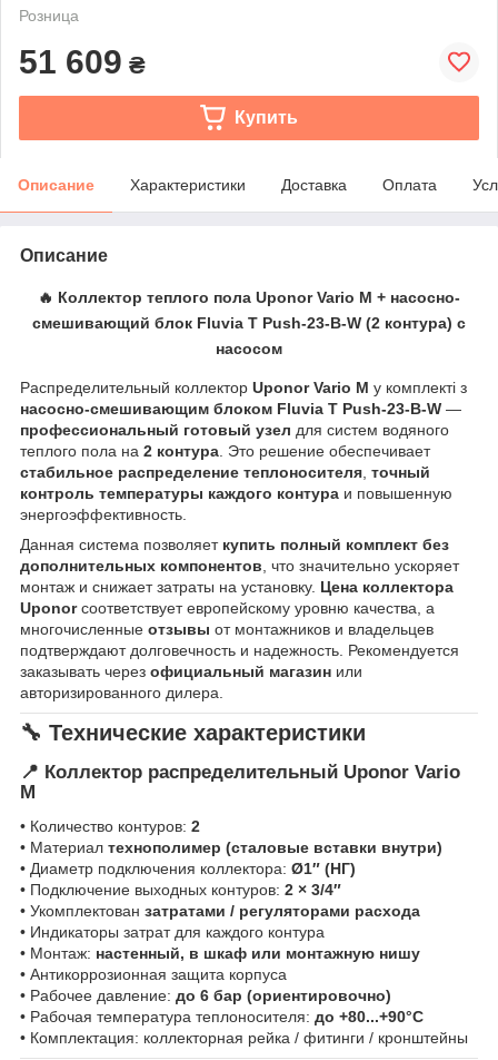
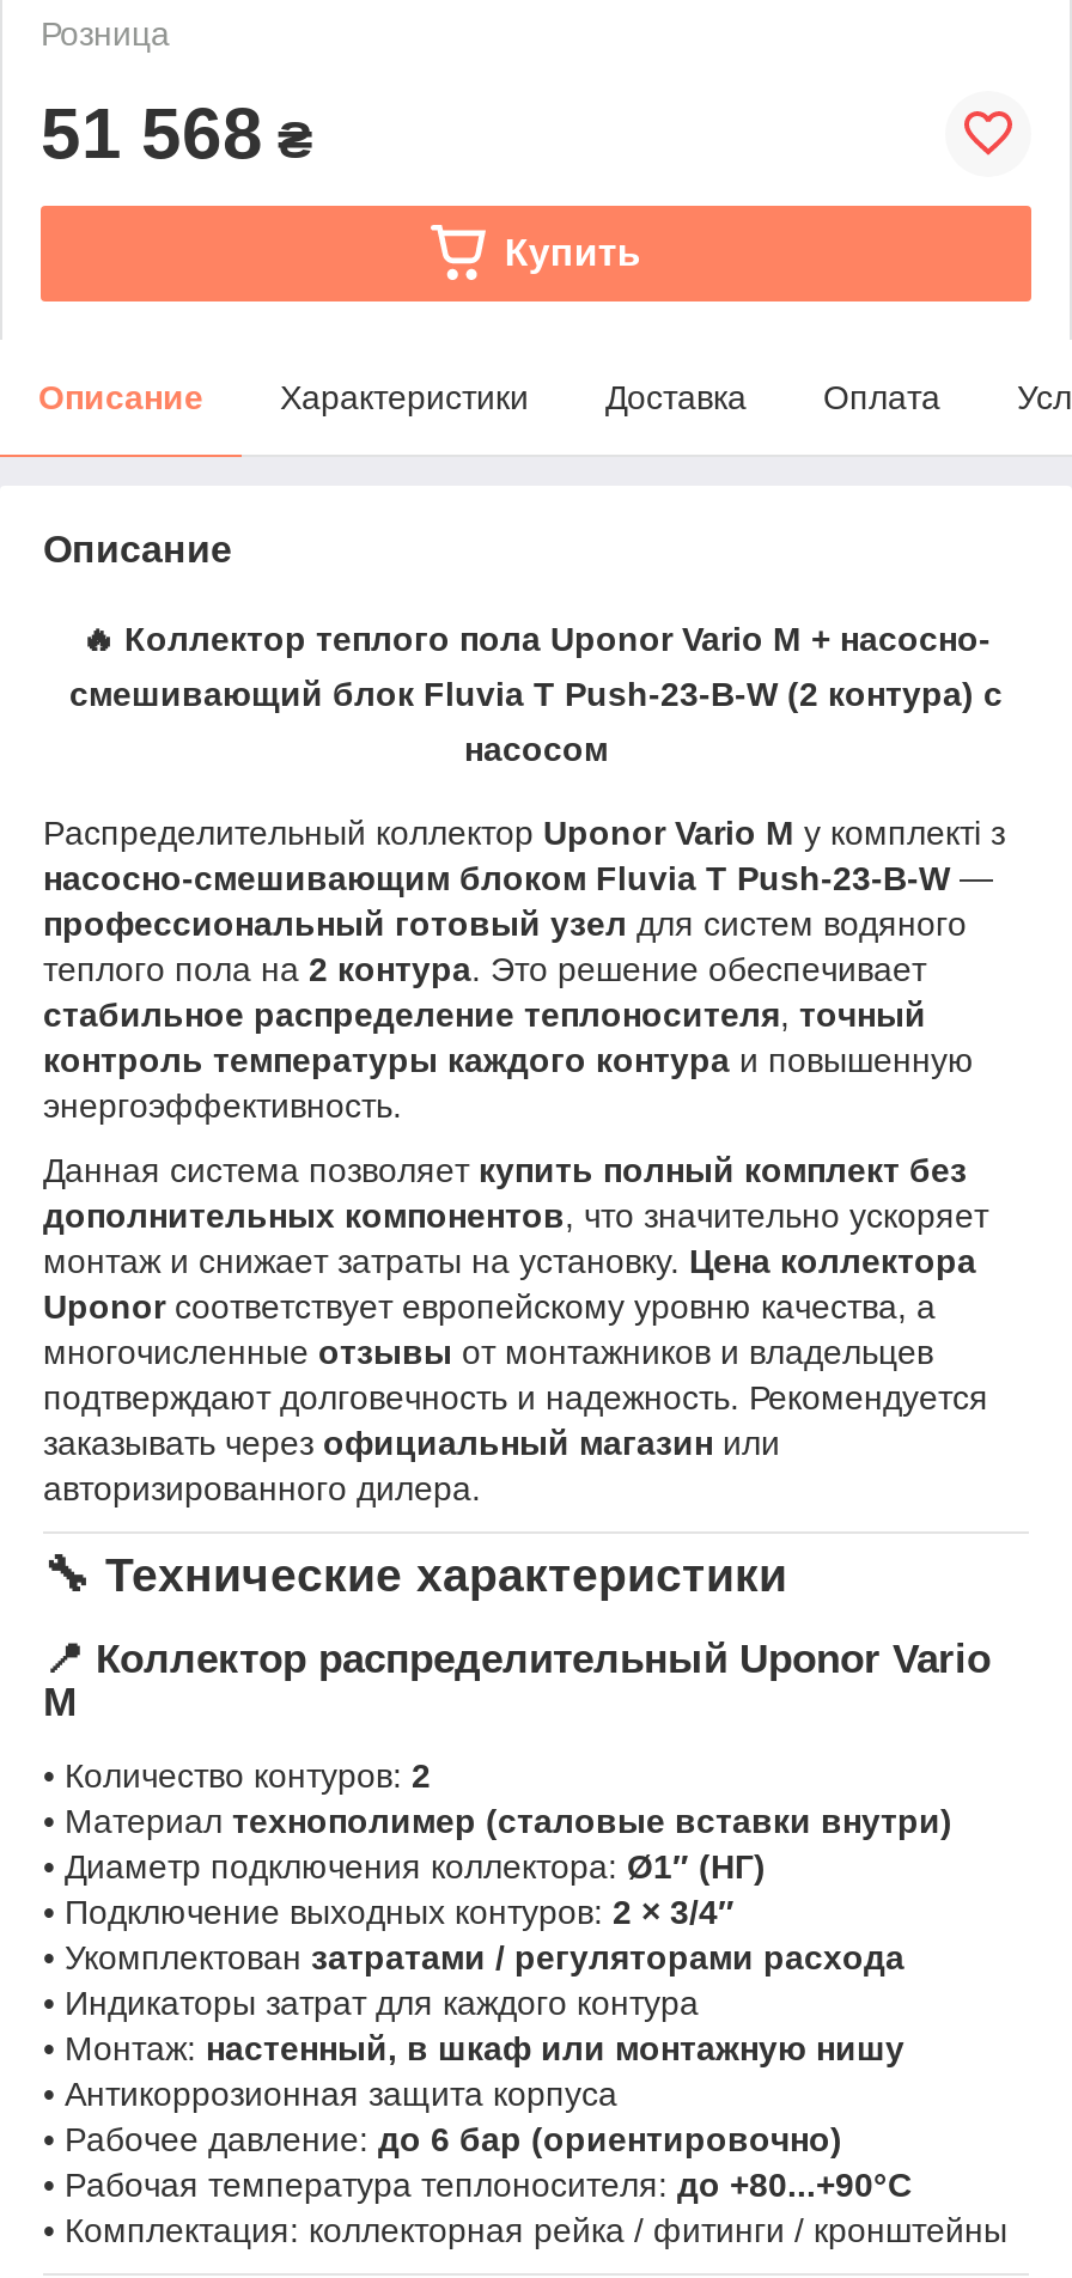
- 51 609 ₴
+ 51 568 ₴
